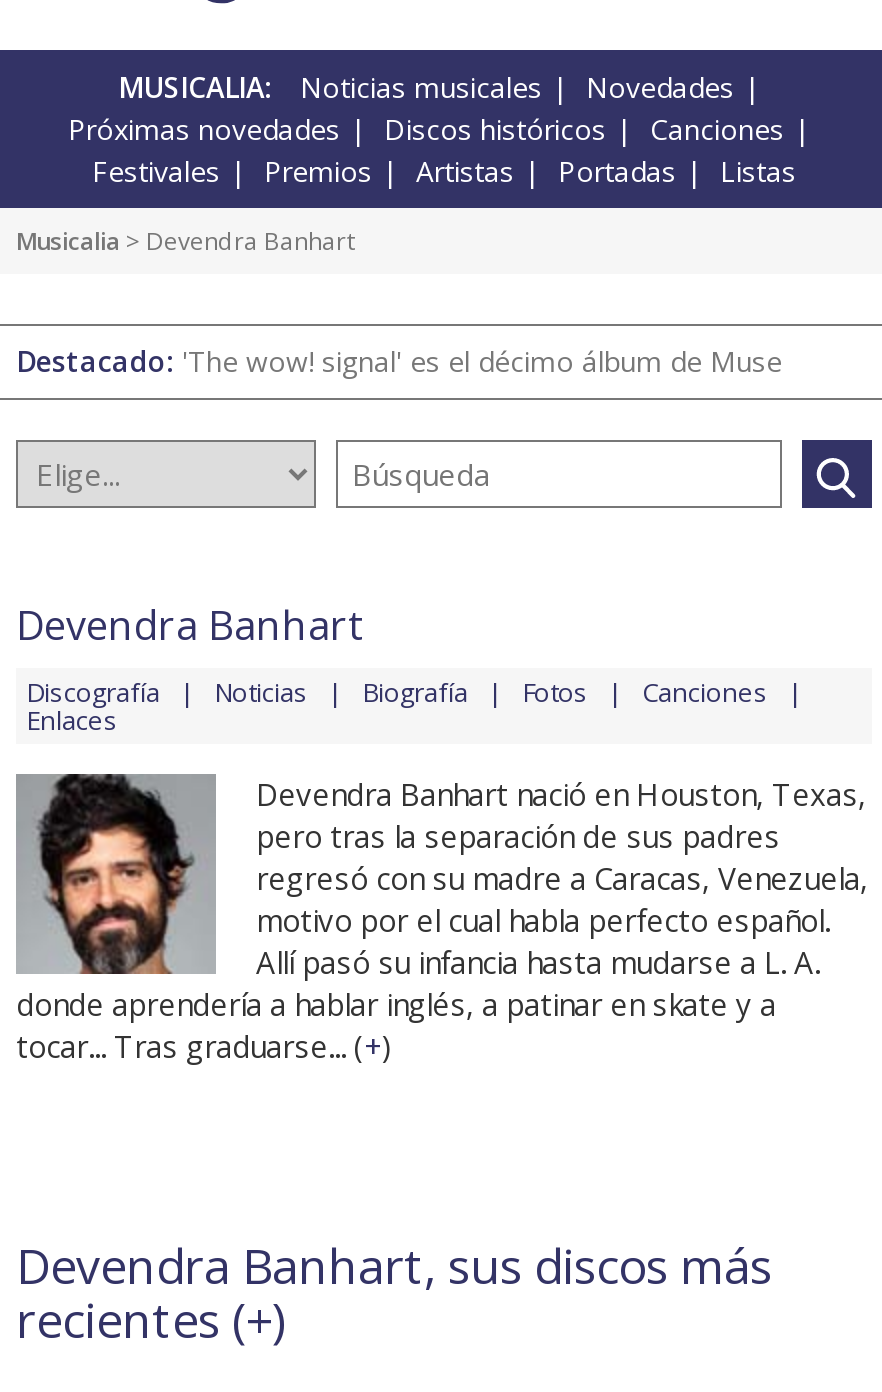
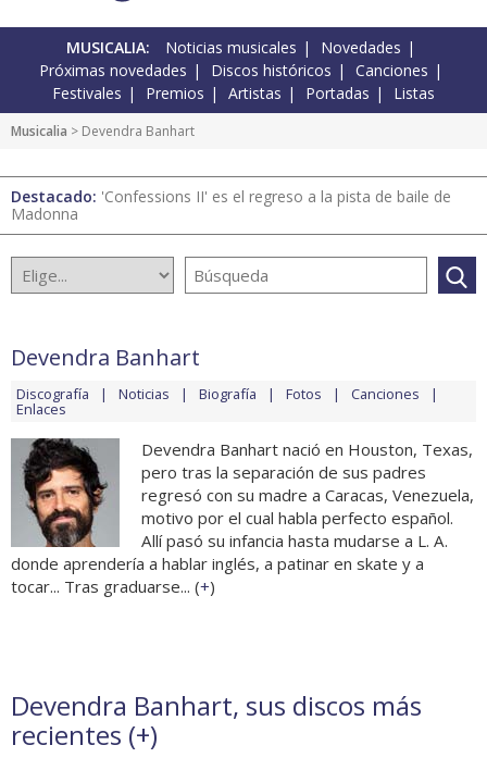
- Destacado: 'The wow! signal' es el décimo álbum de Muse
+ Destacado: 'Confessions II' es el regreso a la pista de baile de
+ Madonna
